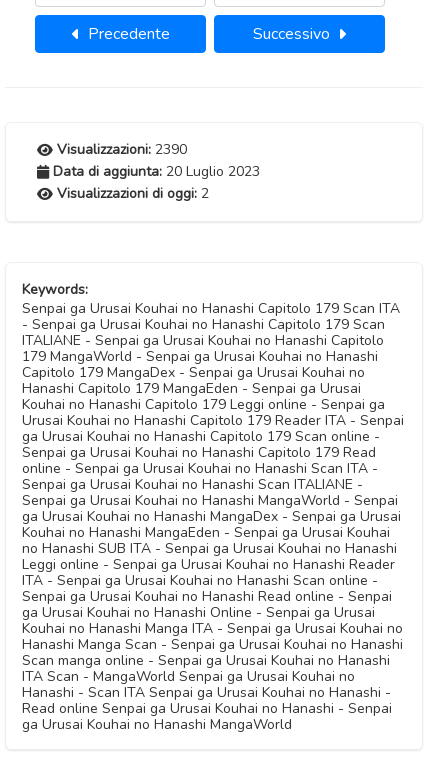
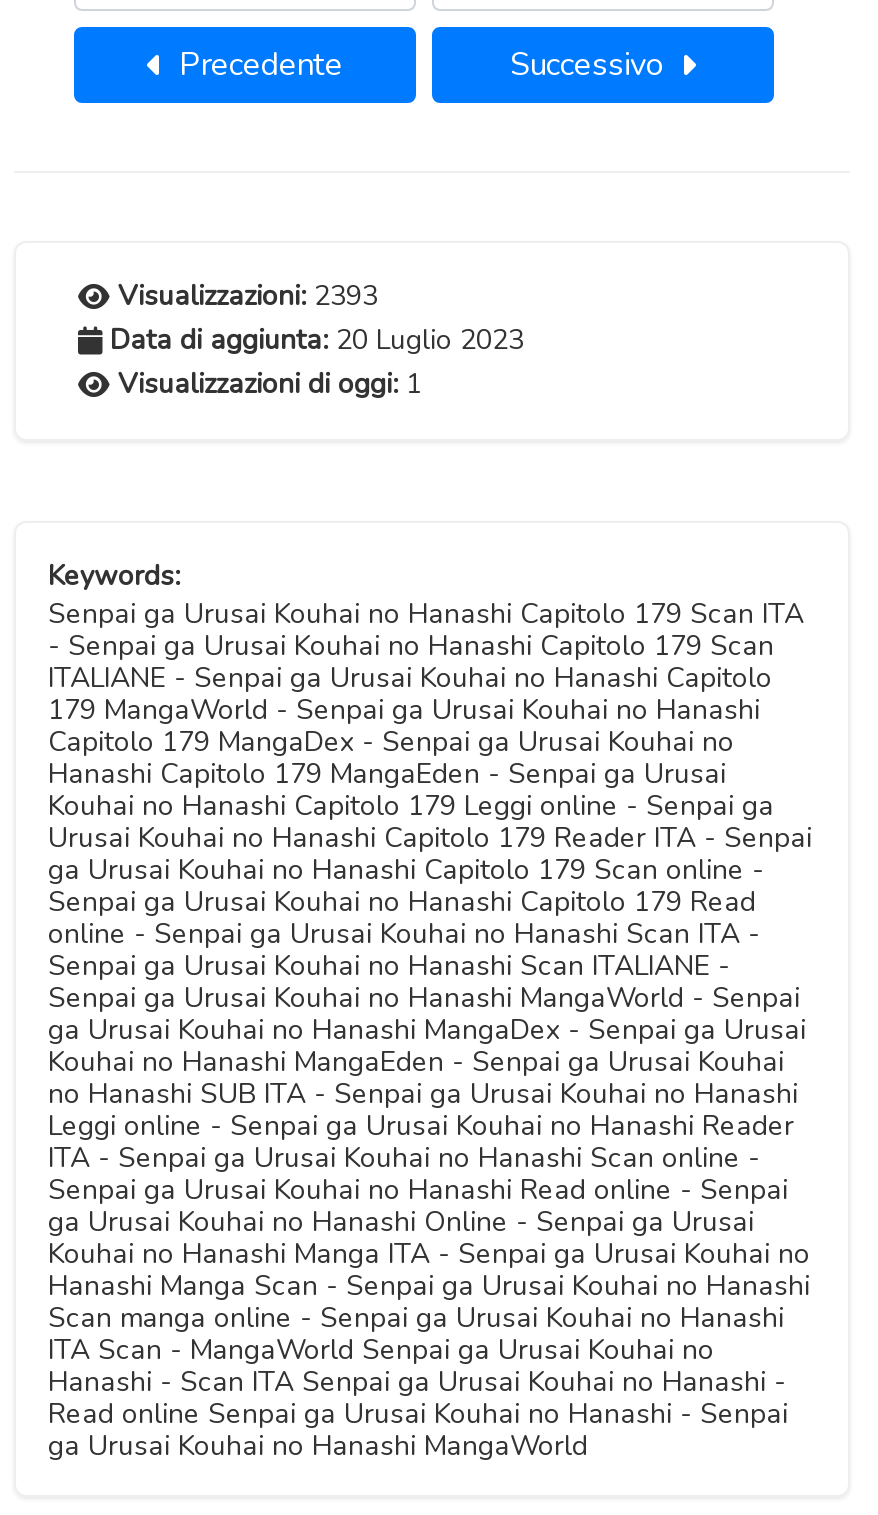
- Visualizzazioni: 2390
+ Visualizzazioni: 2393

- Visualizzazioni di oggi: 2
+ Visualizzazioni di oggi: 1
